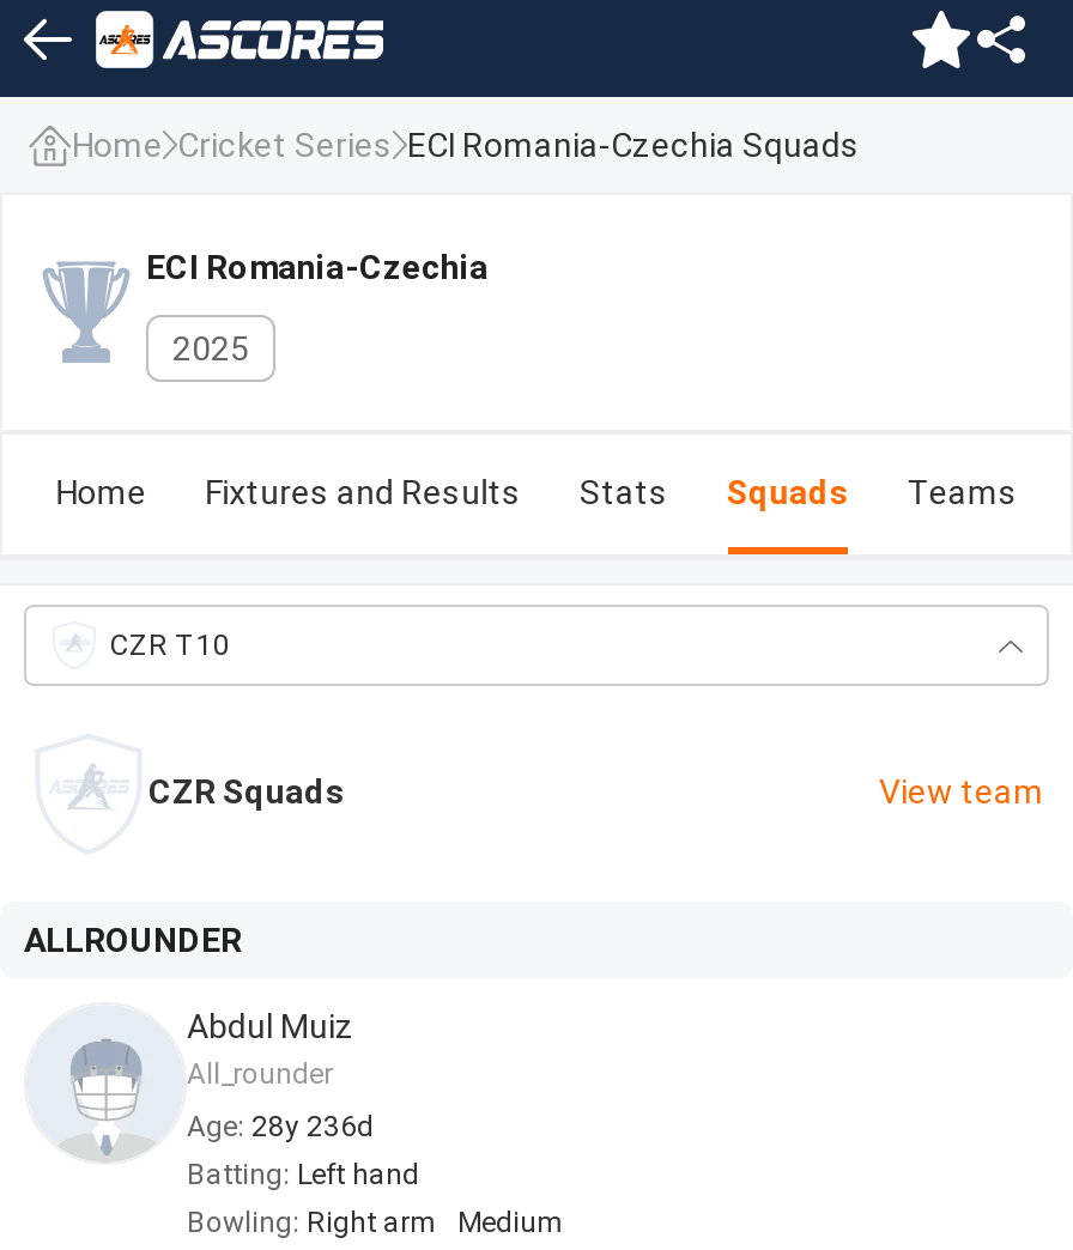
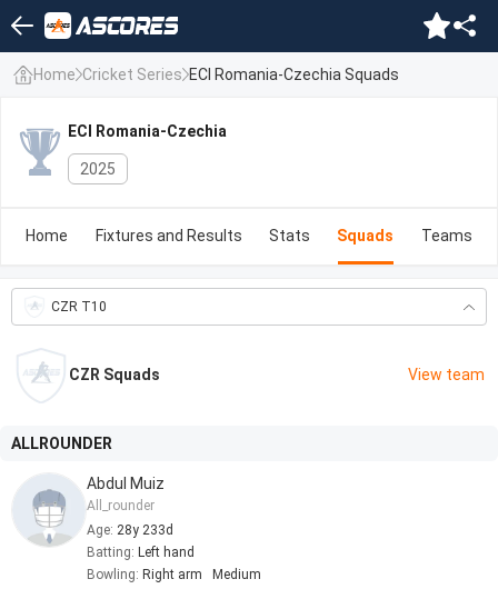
- Age: 28y 236d
+ Age: 28y 233d
